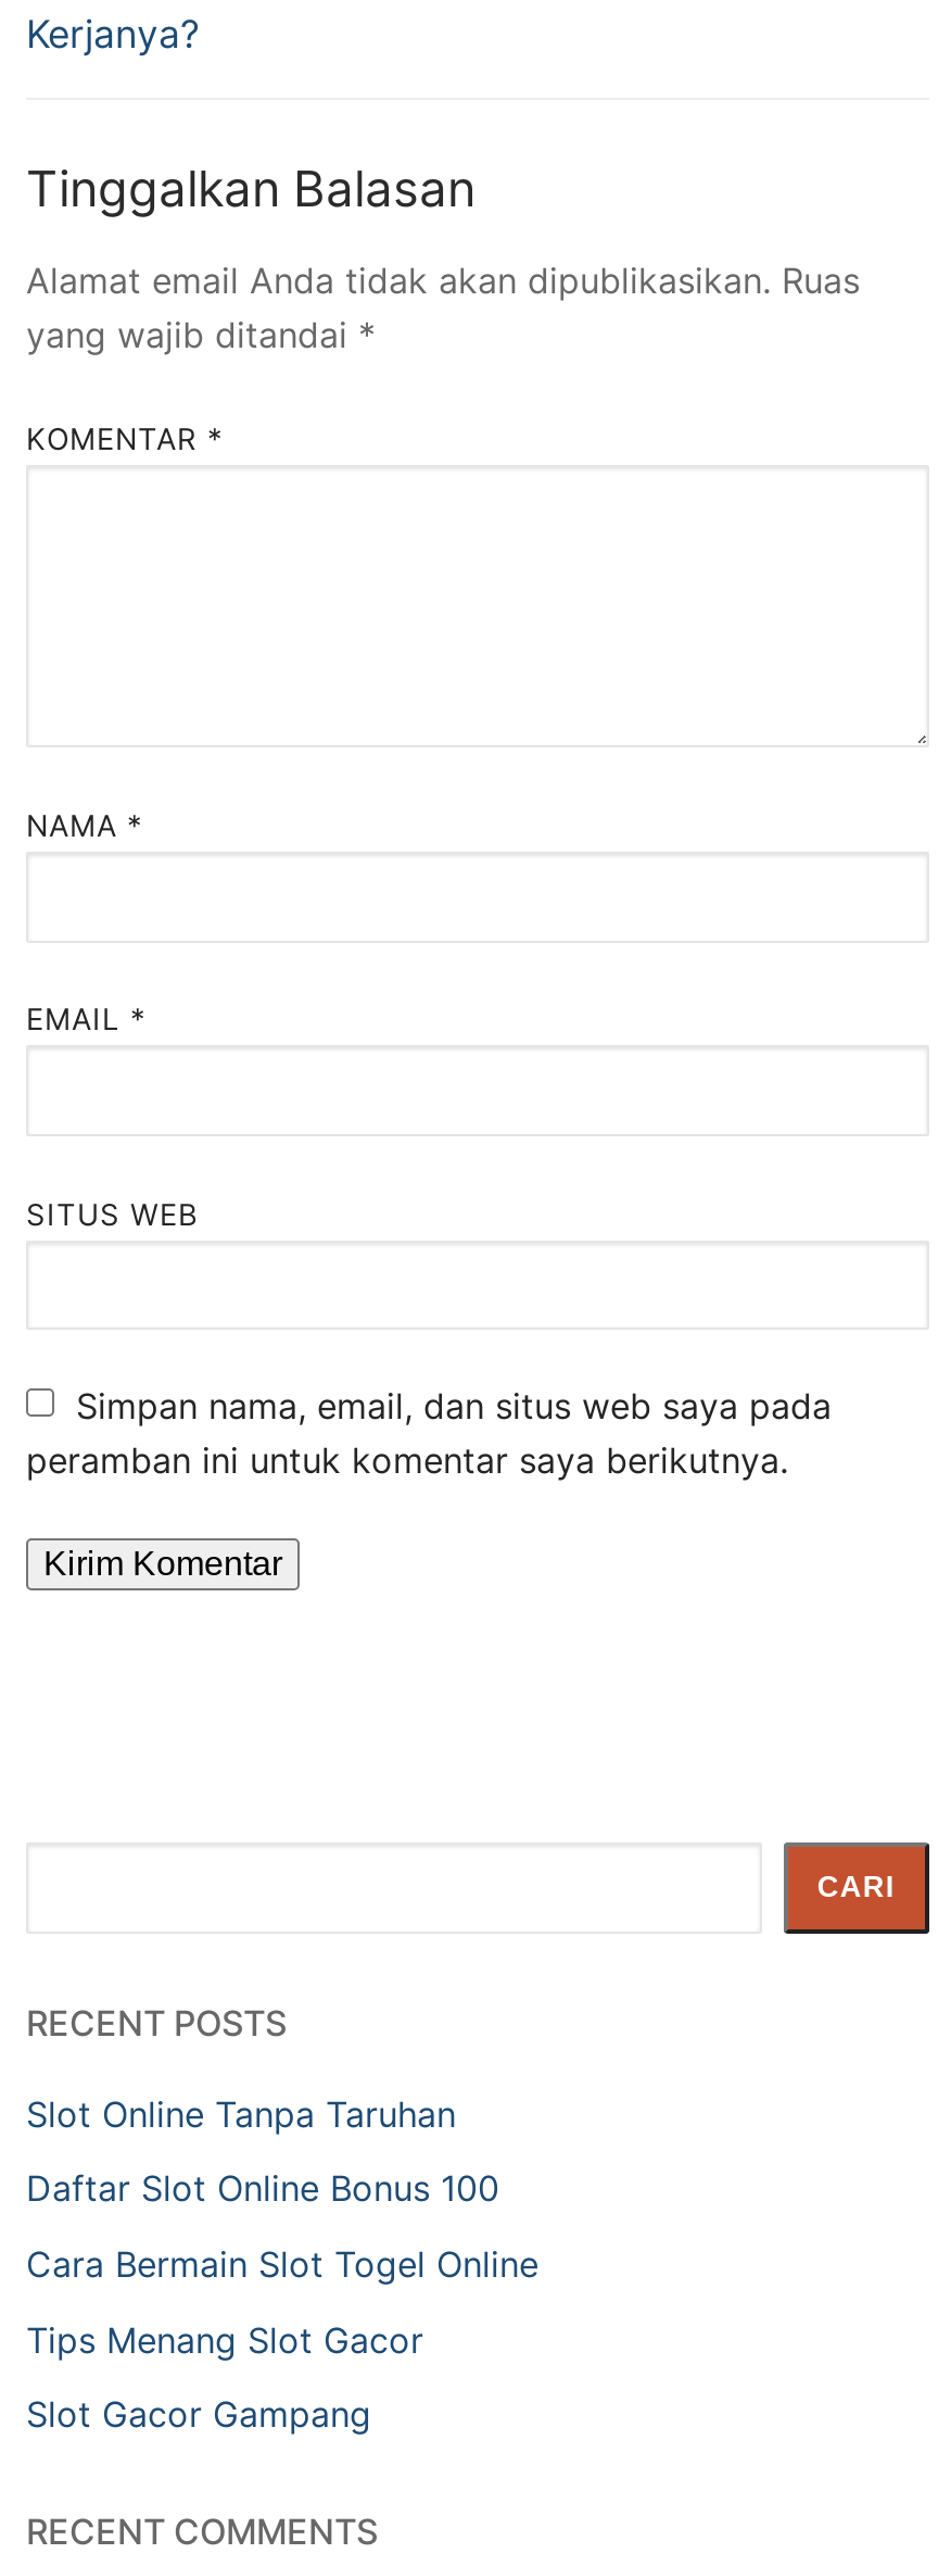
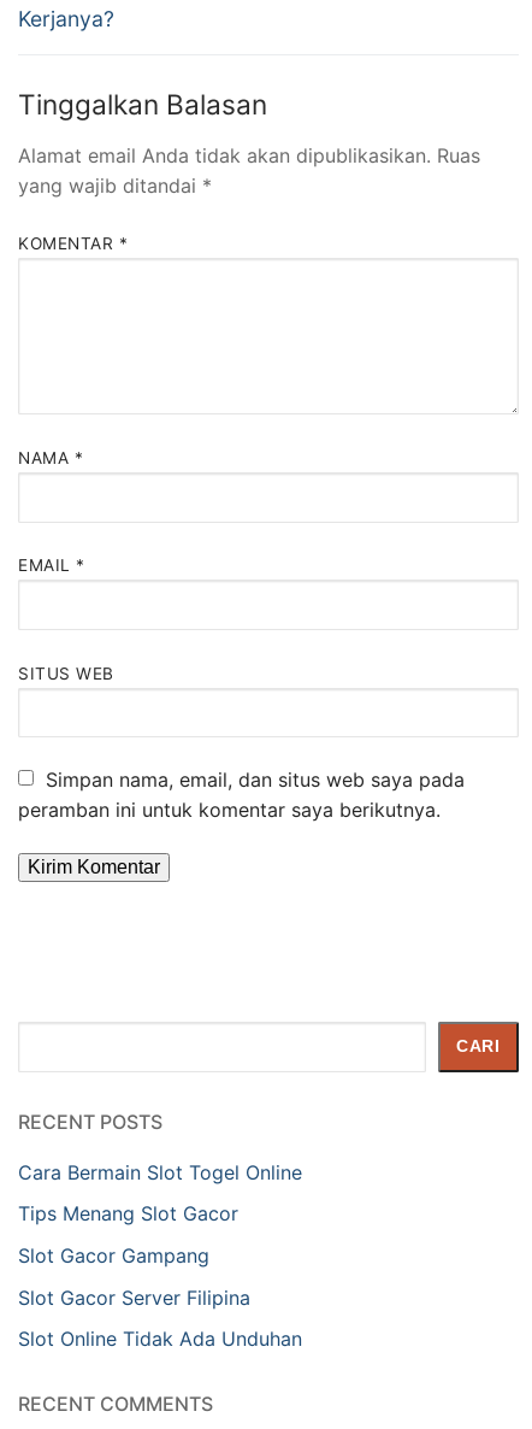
- Slot Online Tanpa Taruhan
- Daftar Slot Online Bonus 100

moved up: Cara Bermain Slot Togel Online | Tips Menang Slot Gacor | Slot Gacor Gampang

+ Slot Gacor Server Filipina
+ Slot Online Tidak Ada Unduhan
